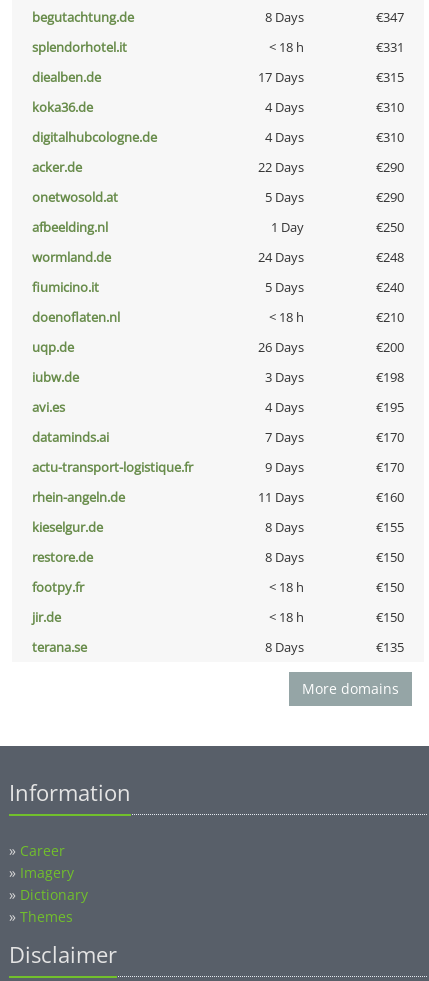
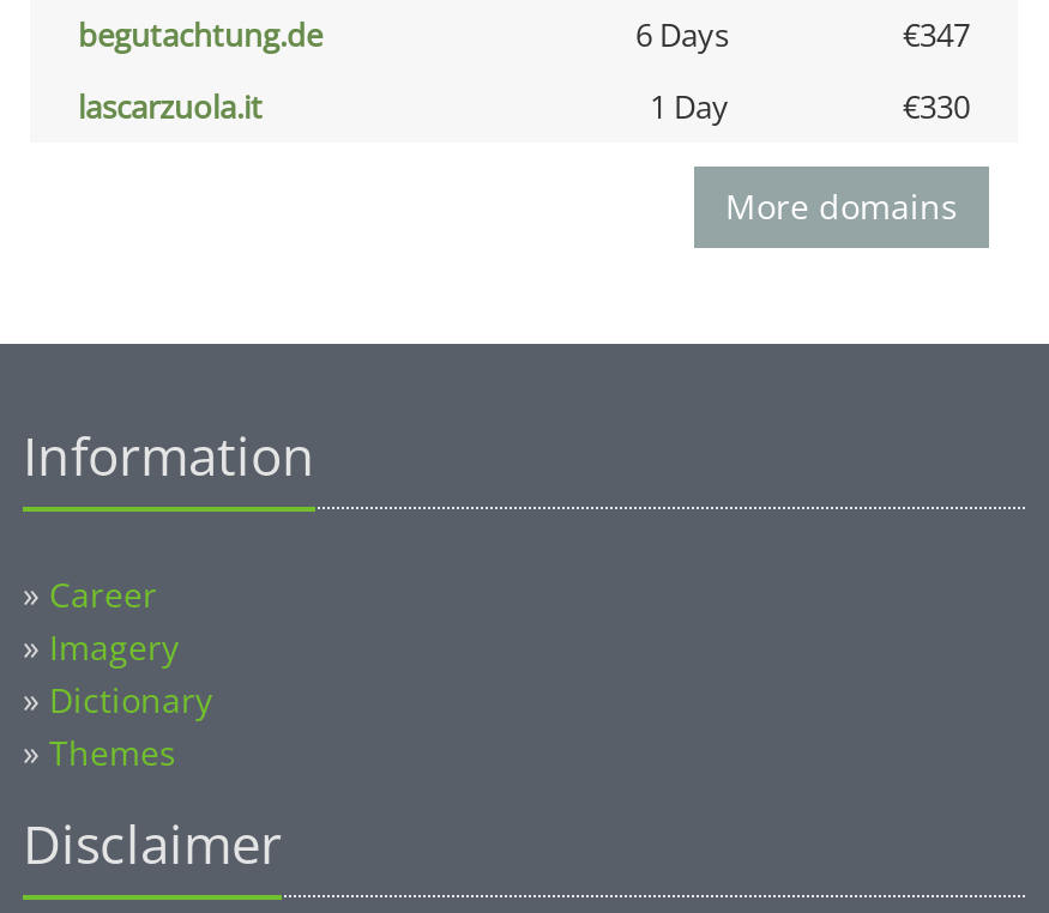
- 8 Days
+ 6 Days

- splendorhotel.it
- < 18 h
- €331
- diealben.de
- 17 Days
- €315
- koka36.de
- 4 Days
- €310
- digitalhubcologne.de
- 4 Days
- €310
- acker.de
- 22 Days
- €290
- onetwosold.at
- 5 Days
- €290
- afbeelding.nl
+ lascarzuola.it

- €250
- wormland.de
- 24 Days
- €248
- fiumicino.it
- 5 Days
- €240
- doenoflaten.nl
- < 18 h
- €210
- uqp.de
- 26 Days
- €200
- iubw.de
- 3 Days
- €198
- avi.es
- 4 Days
- €195
- dataminds.ai
- 7 Days
- €170
- actu-transport-logistique.fr
- 9 Days
- €170
- rhein-angeln.de
- 11 Days
- €160
- kieselgur.de
- 8 Days
- €155
- restore.de
- 8 Days
- €150
- footpy.fr
- < 18 h
- €150
- jir.de
- < 18 h
- €150
- terana.se
- 8 Days
- €135
+ €330
